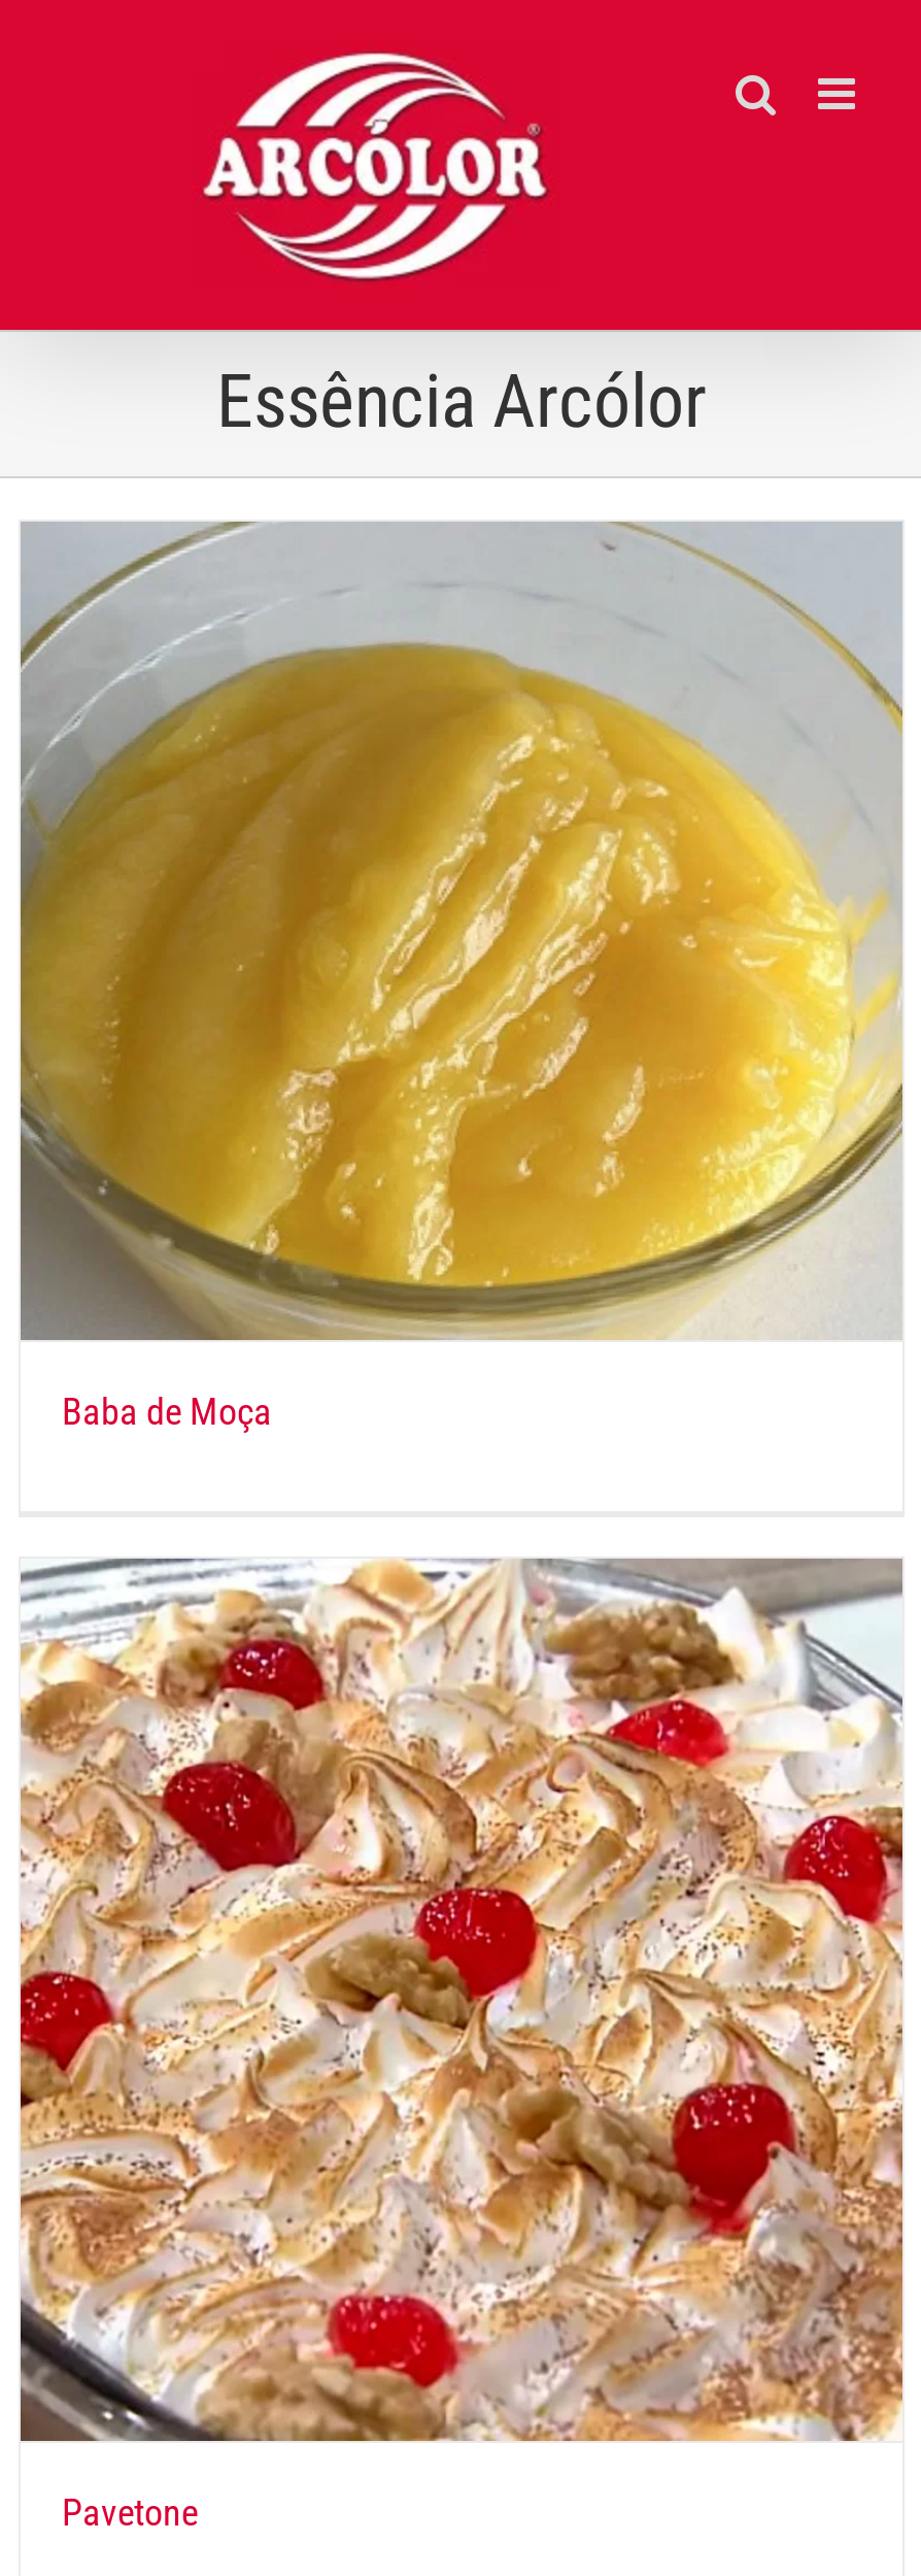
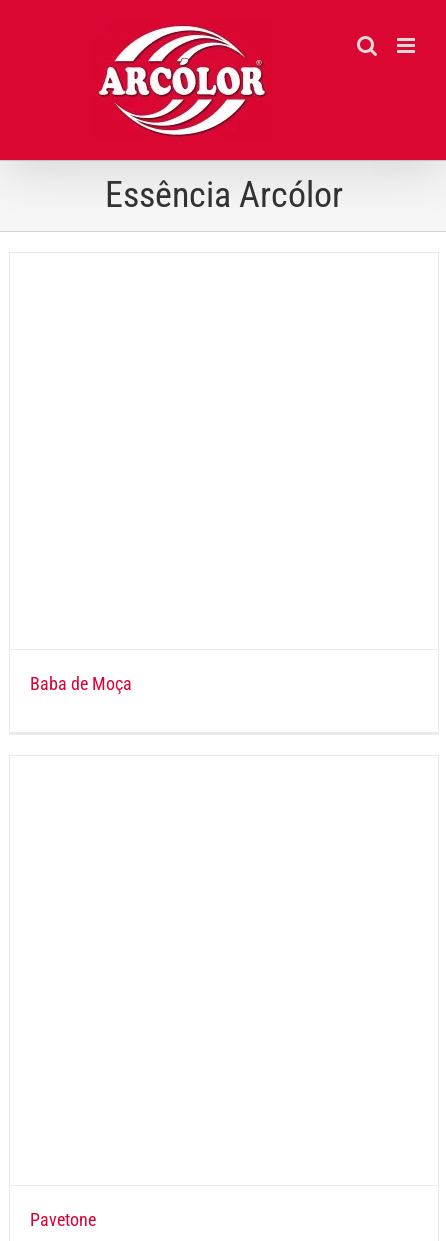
- [image]

- [image]
